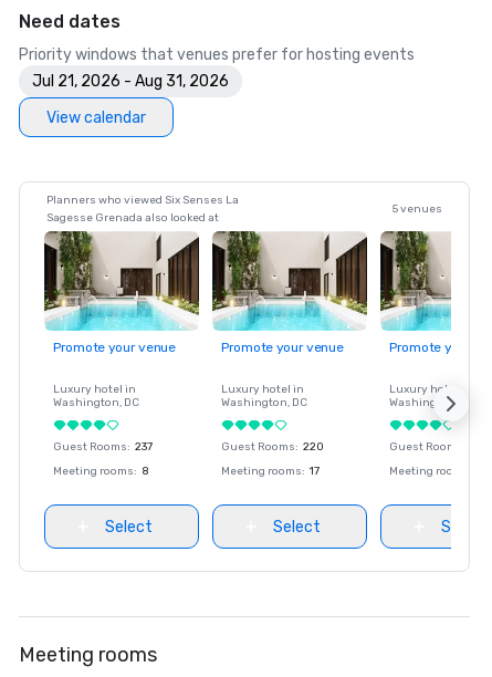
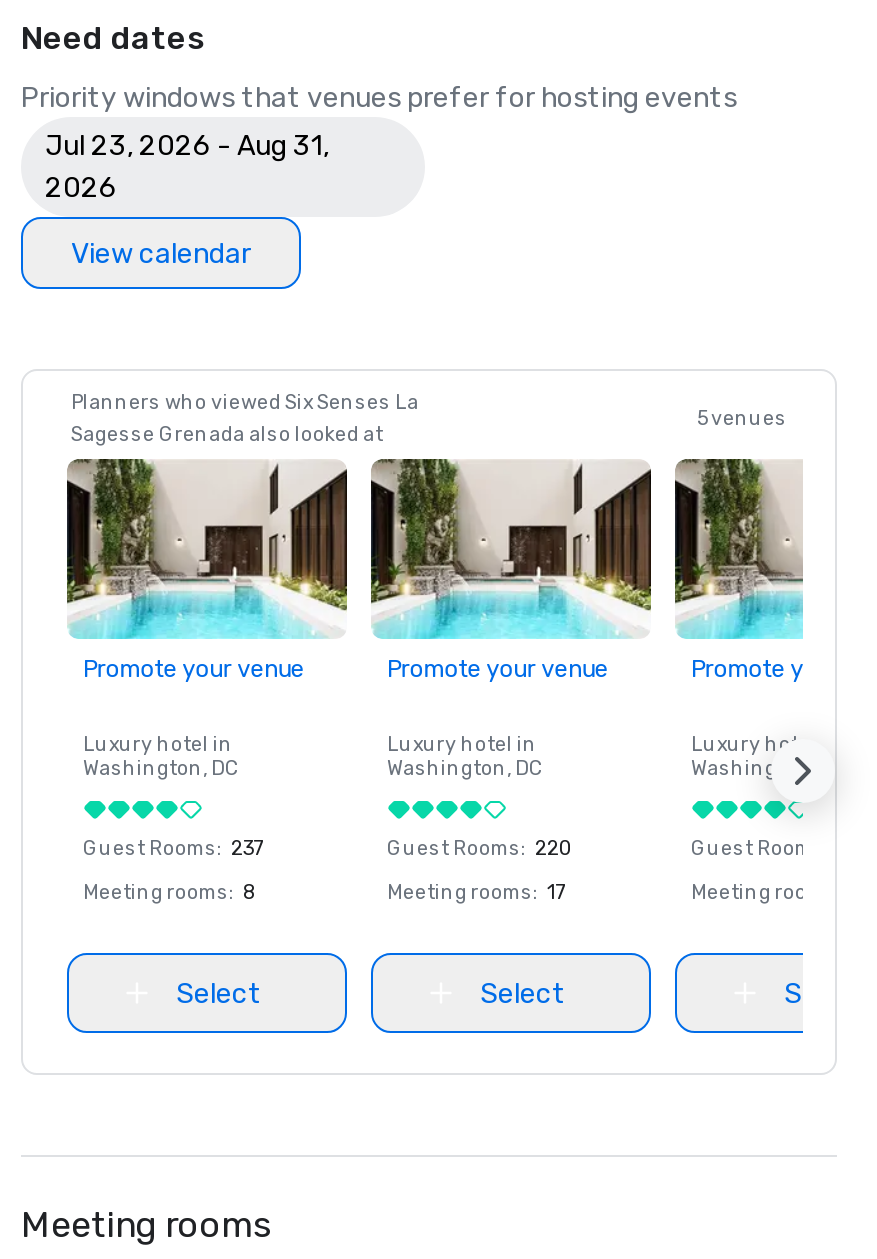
- Jul 21, 2026 - Aug 31, 2026
+ Jul 23, 2026 - Aug 31,
+ 2026
